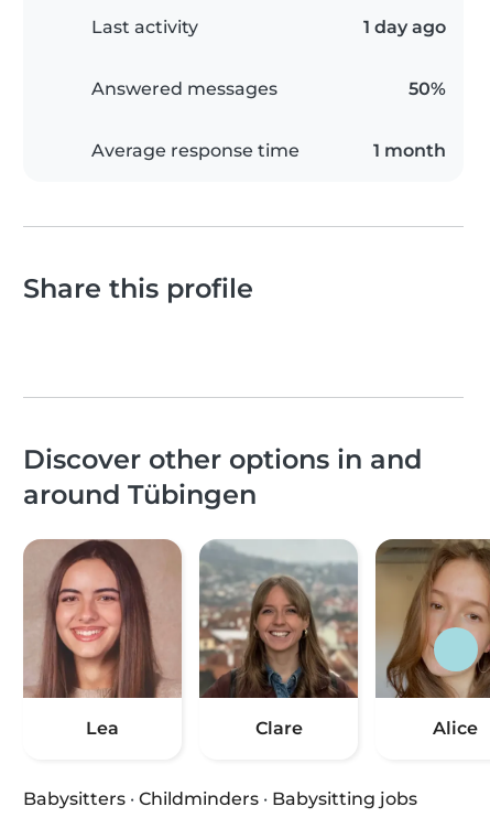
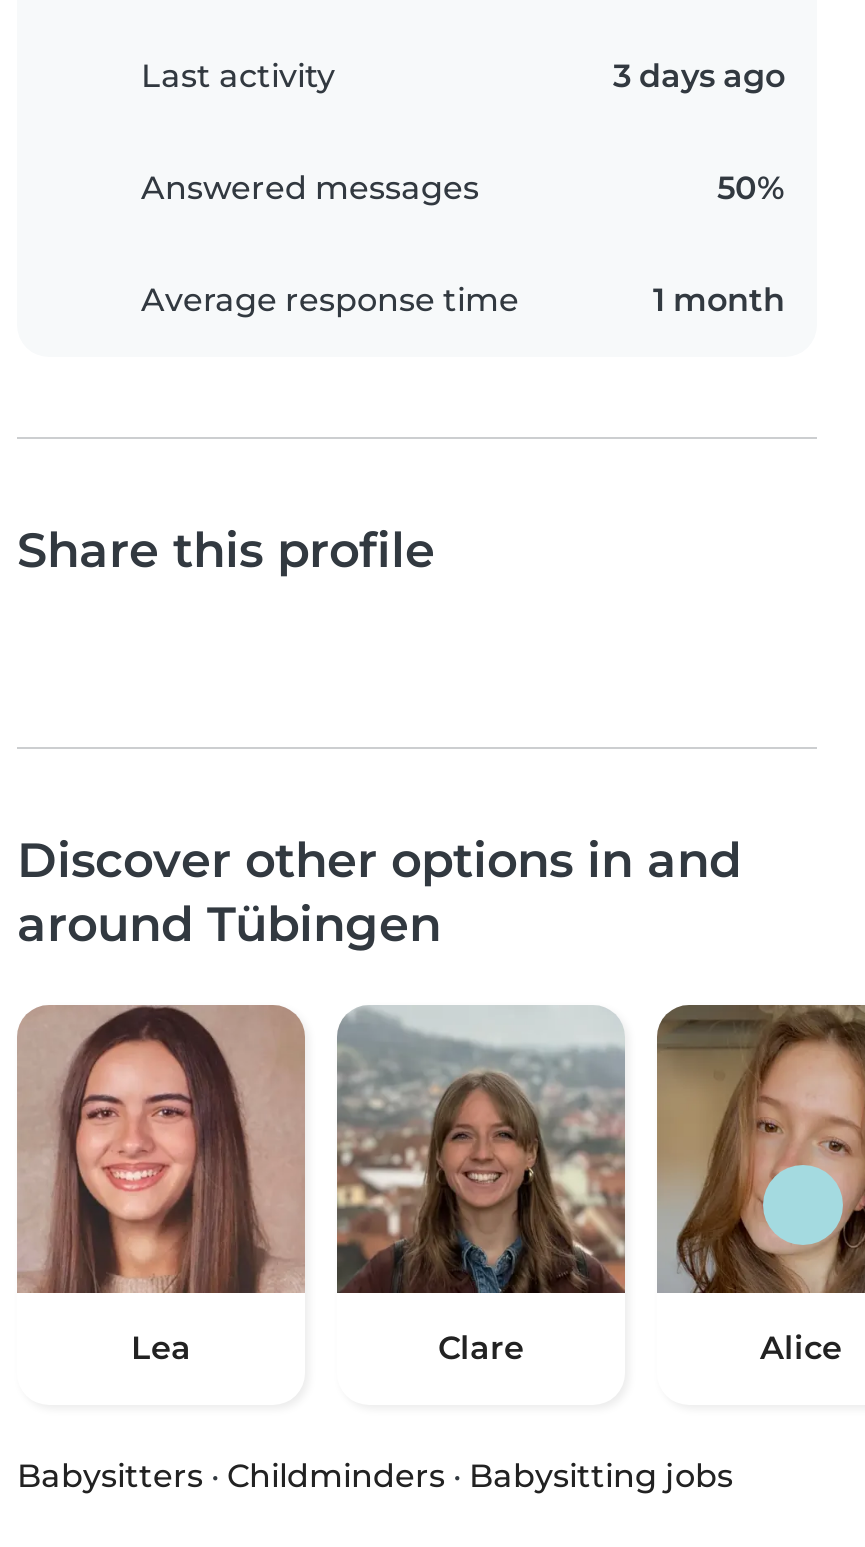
- 1 day ago
+ 3 days ago
